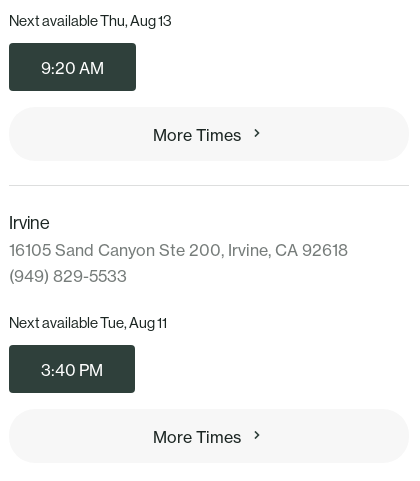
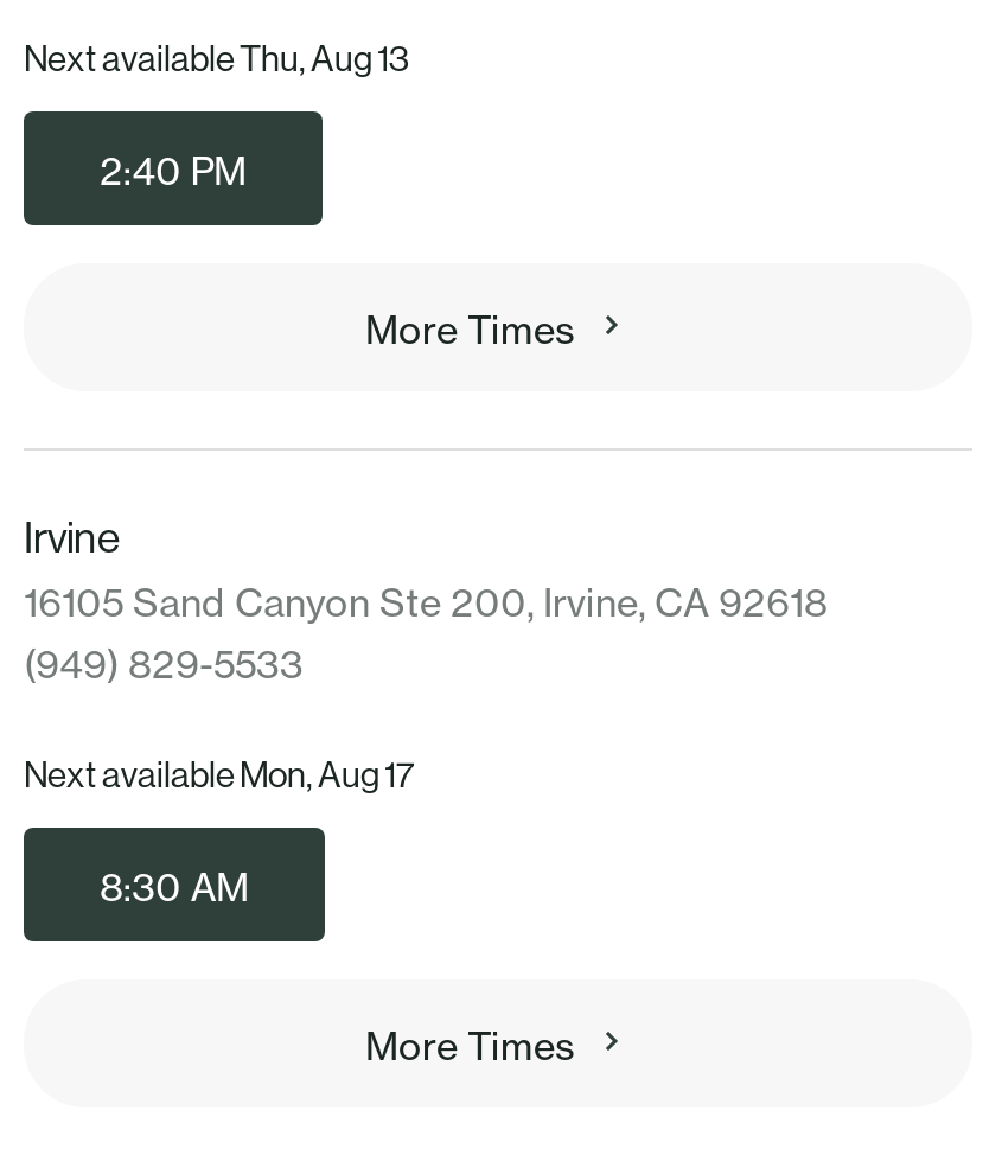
- 9:20 AM
+ 2:40 PM

- Next available Tue, Aug 11
+ Next available Mon, Aug 17

- 3:40 PM
+ 8:30 AM
